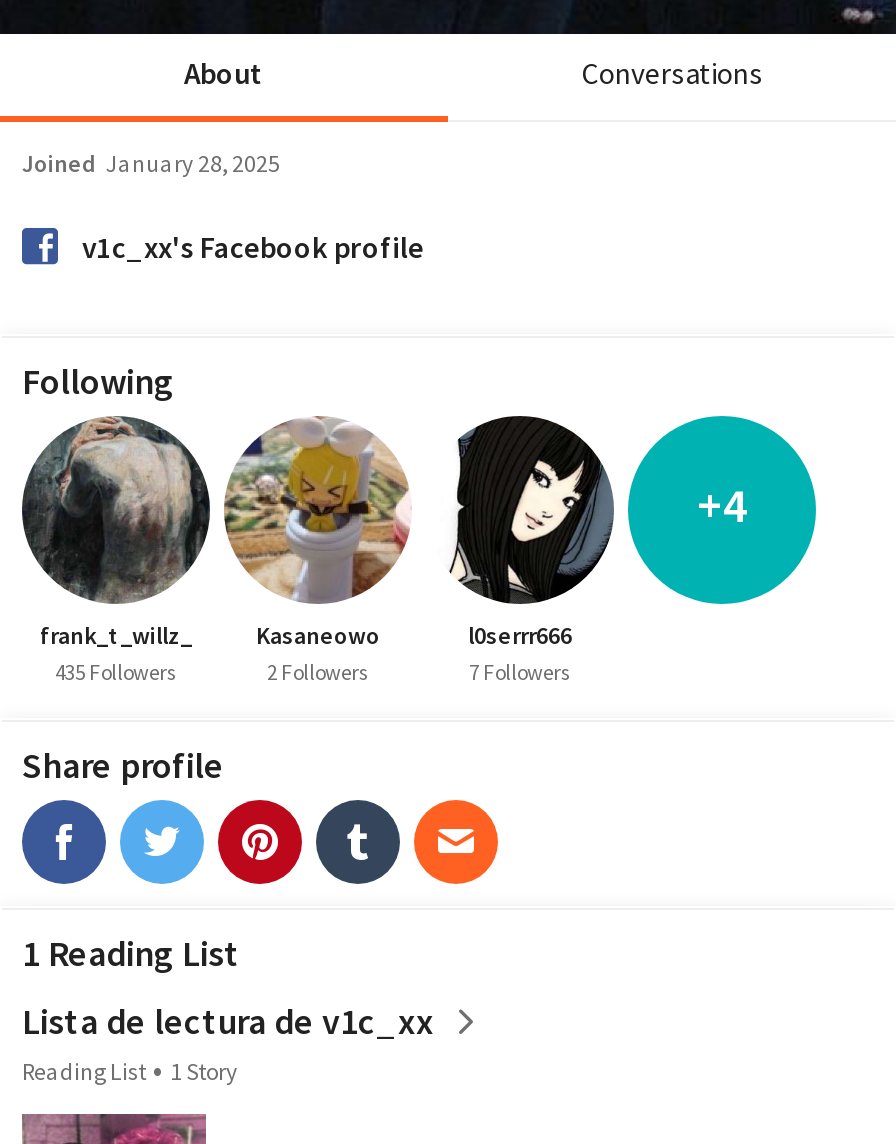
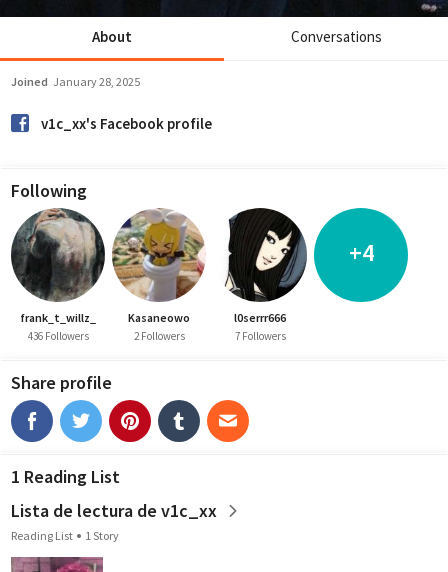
- 435 Followers
+ 436 Followers
